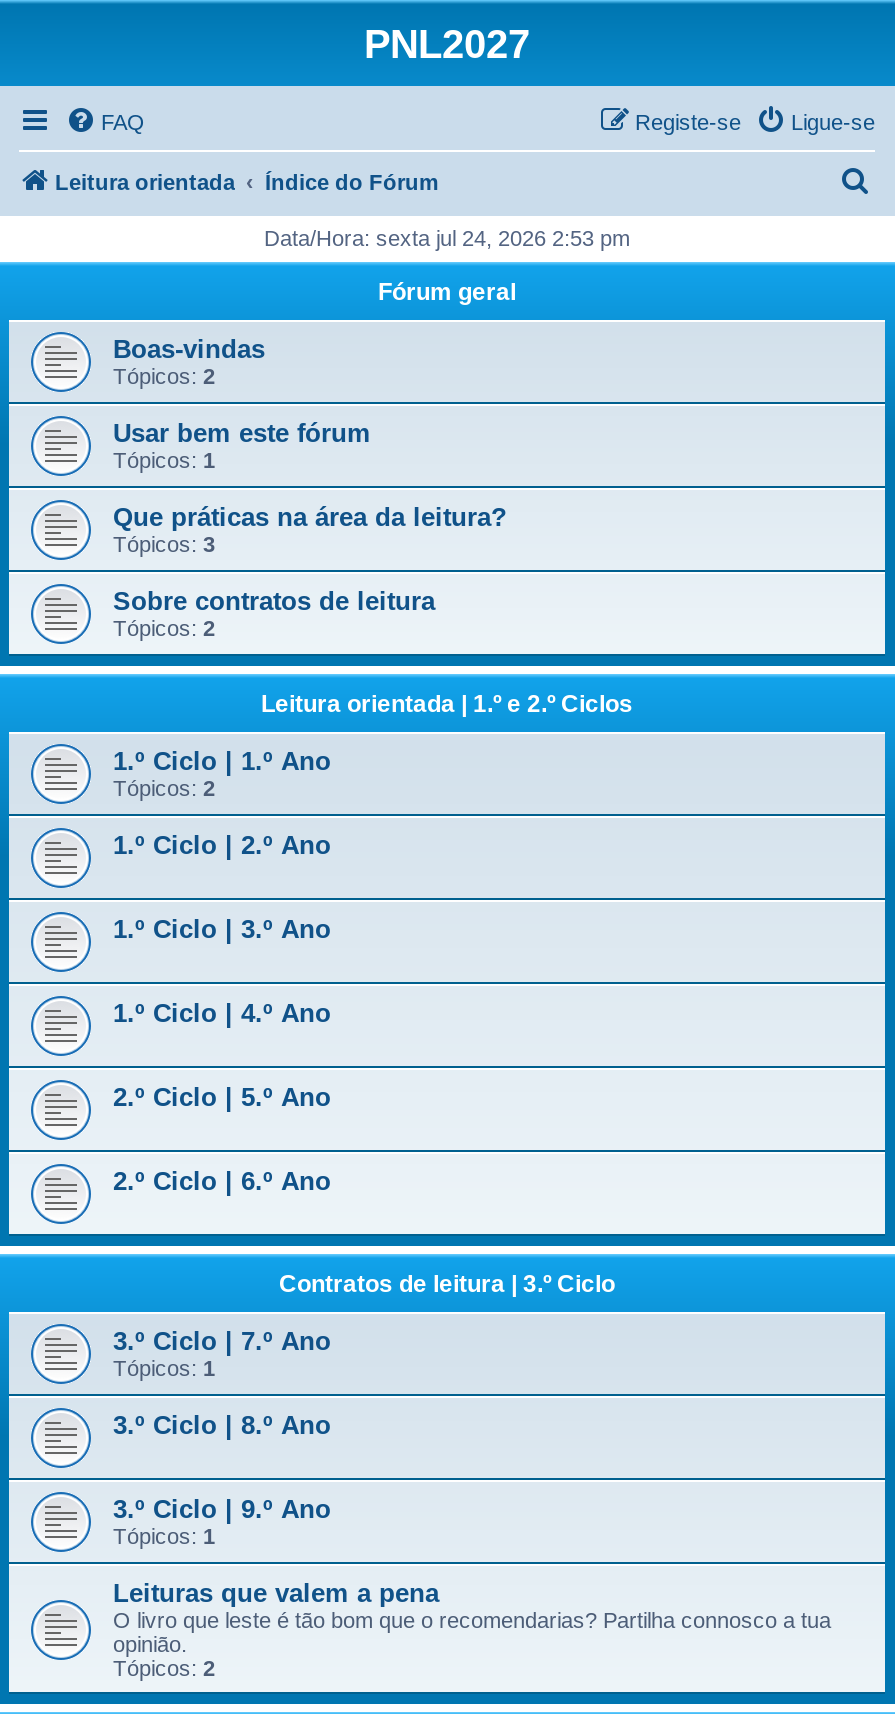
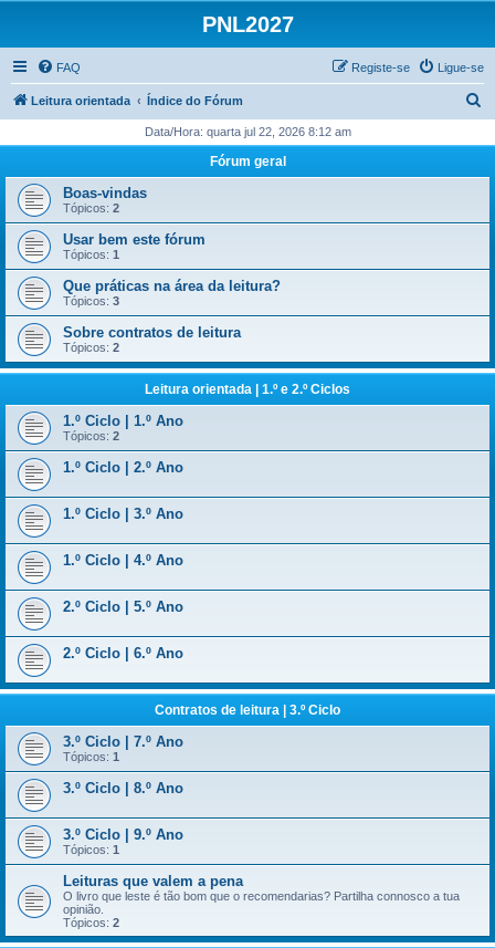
- Data/Hora: sexta jul 24, 2026 2:53 pm
+ Data/Hora: quarta jul 22, 2026 8:12 am
